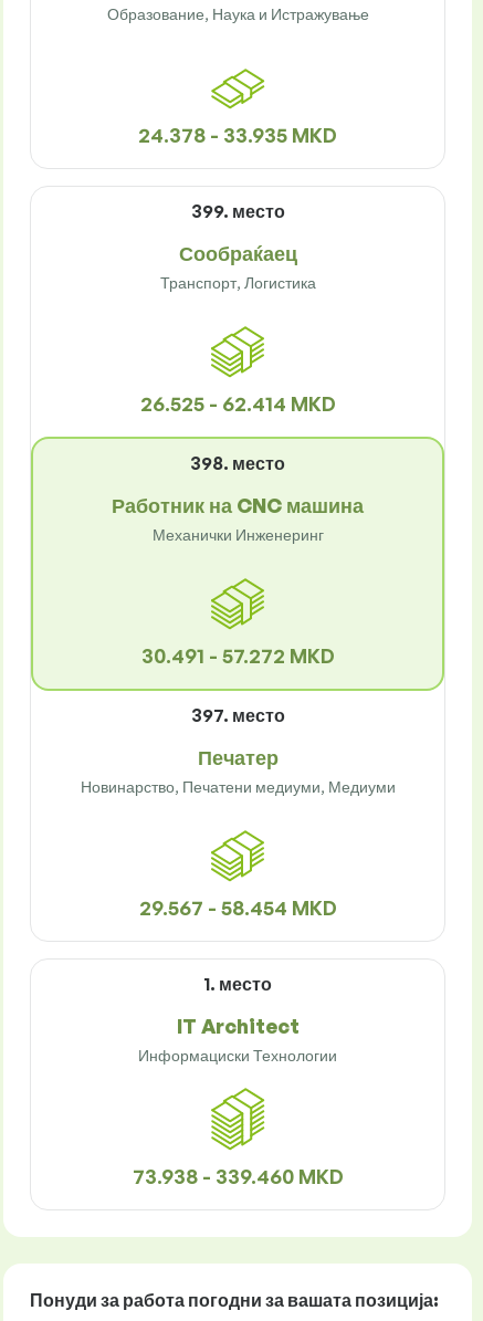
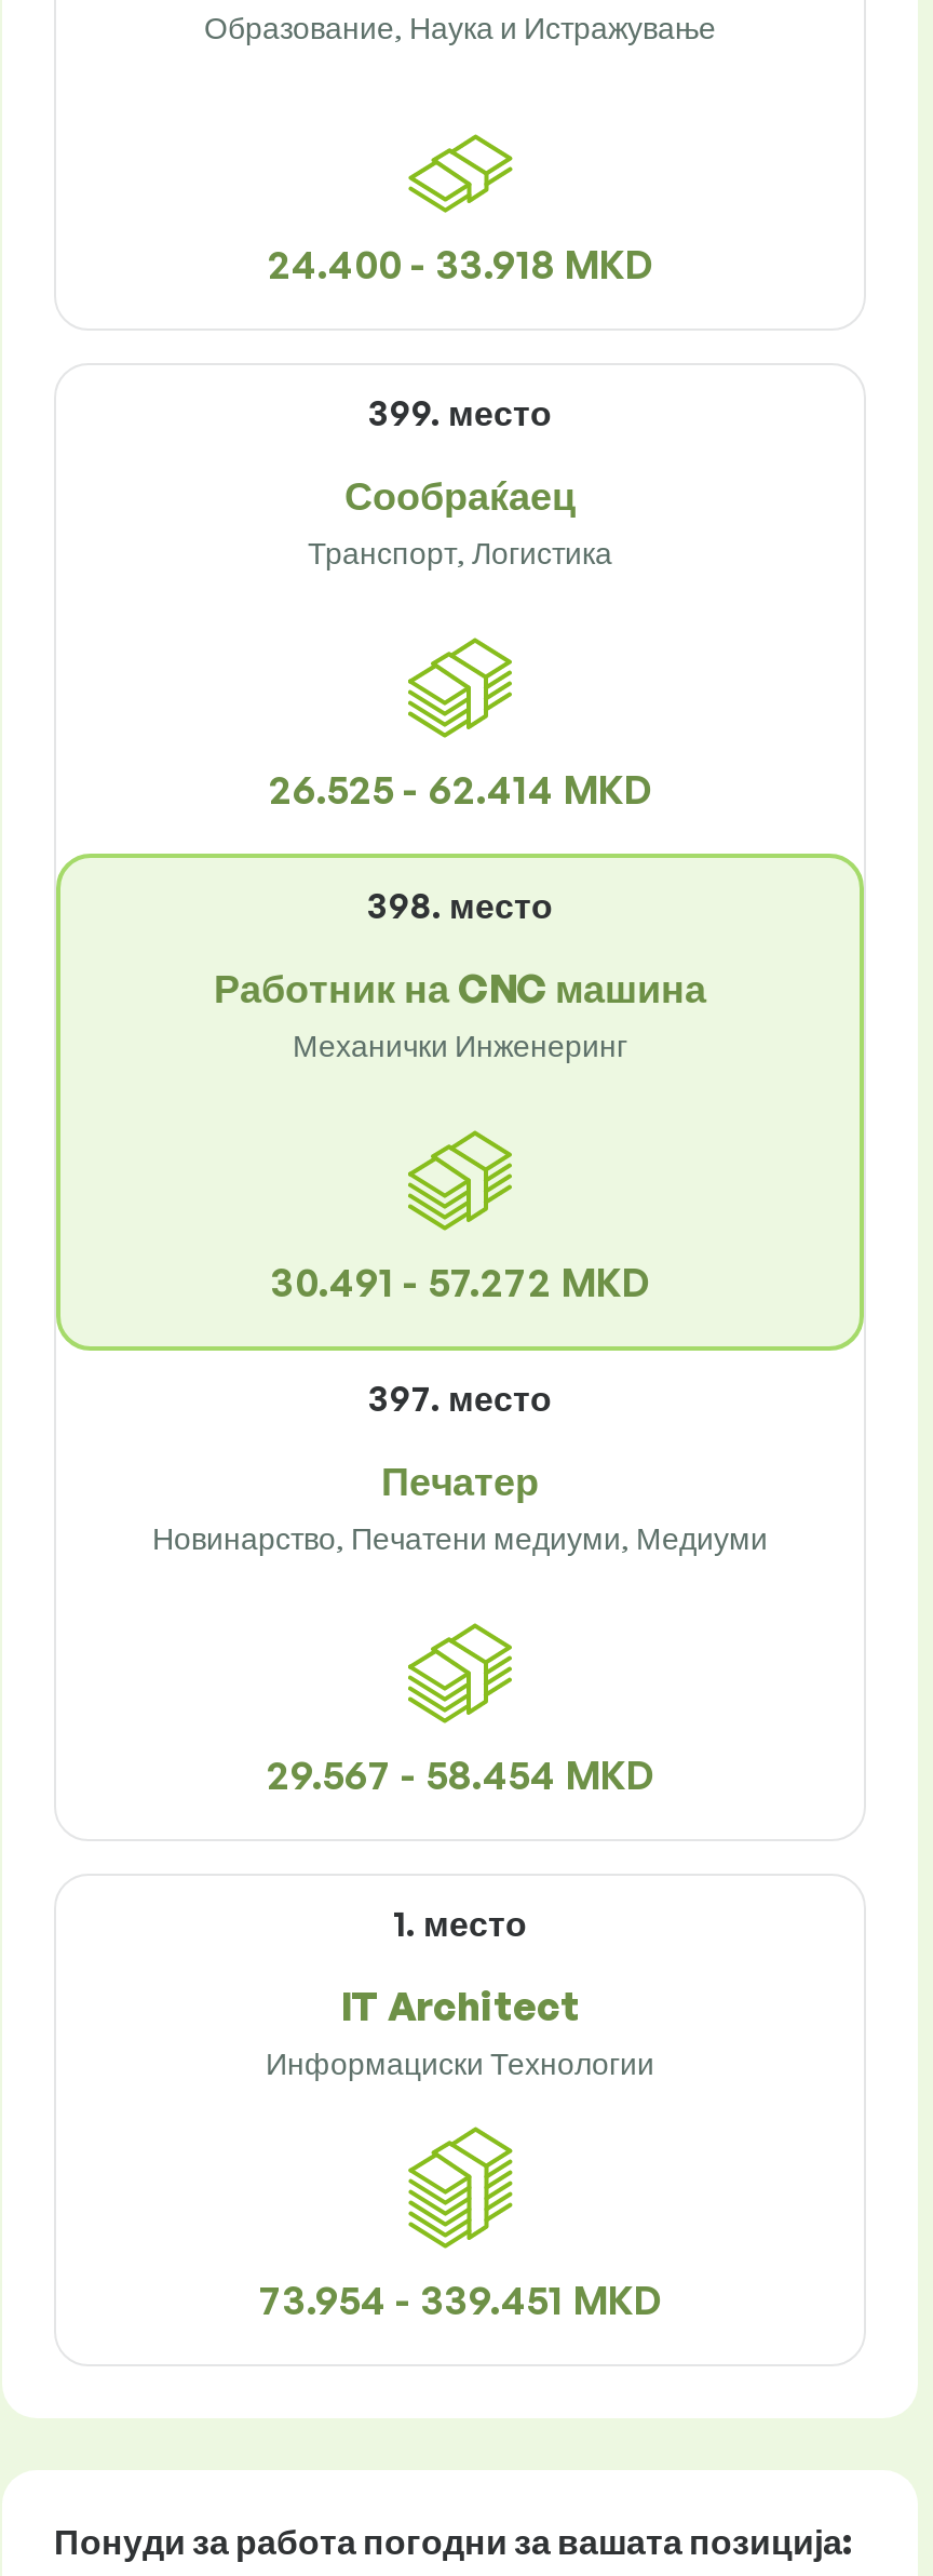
- 24.378 - 33.935 MKD
+ 24.400 - 33.918 MKD

- 73.938 - 339.460 MKD
+ 73.954 - 339.451 MKD
